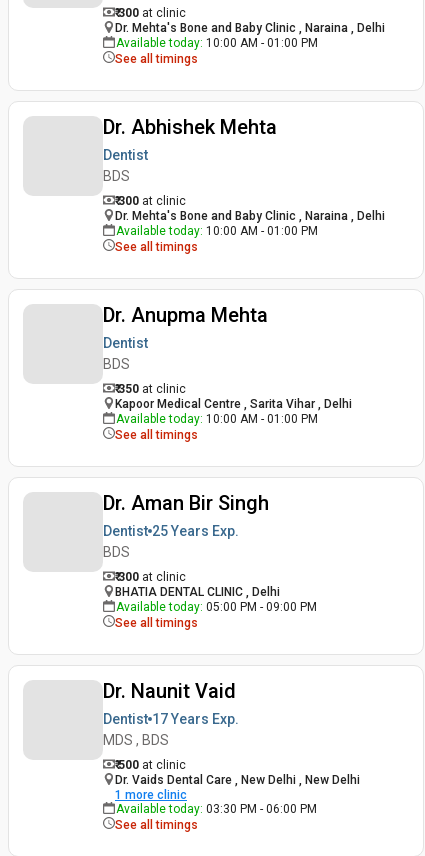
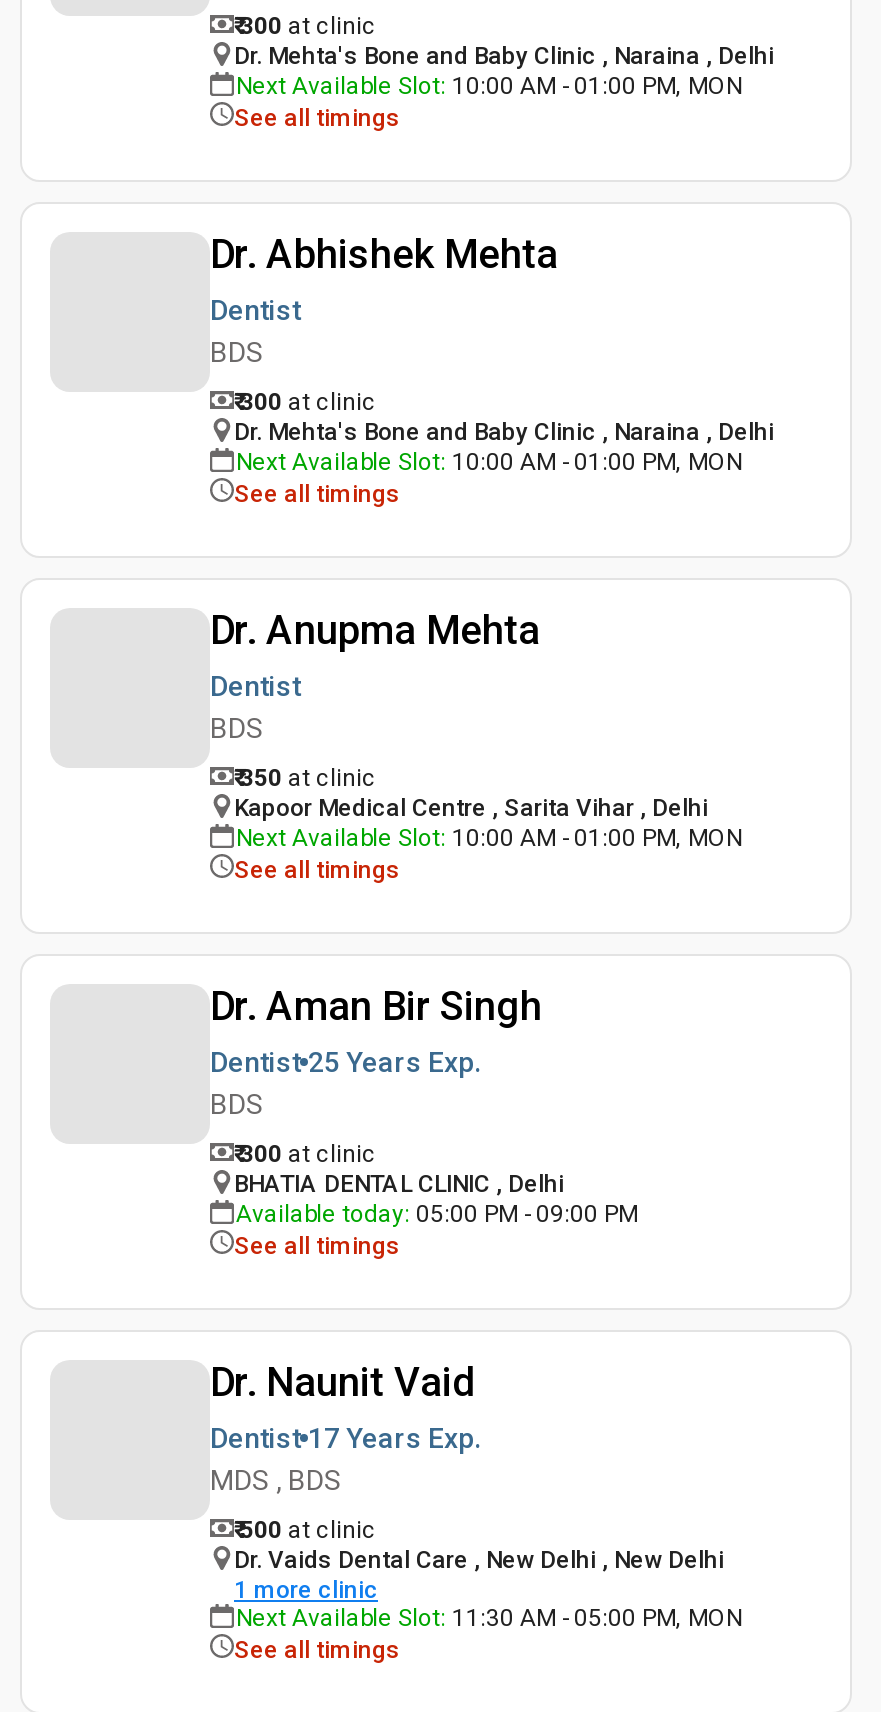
- Available today: 10:00 AM - 01:00 PM
+ Next Available Slot: 10:00 AM - 01:00 PM, MON

- Available today: 10:00 AM - 01:00 PM
+ Next Available Slot: 10:00 AM - 01:00 PM, MON

- Available today: 10:00 AM - 01:00 PM
+ Next Available Slot: 10:00 AM - 01:00 PM, MON

- Available today: 03:30 PM - 06:00 PM
+ Next Available Slot: 11:30 AM - 05:00 PM, MON
